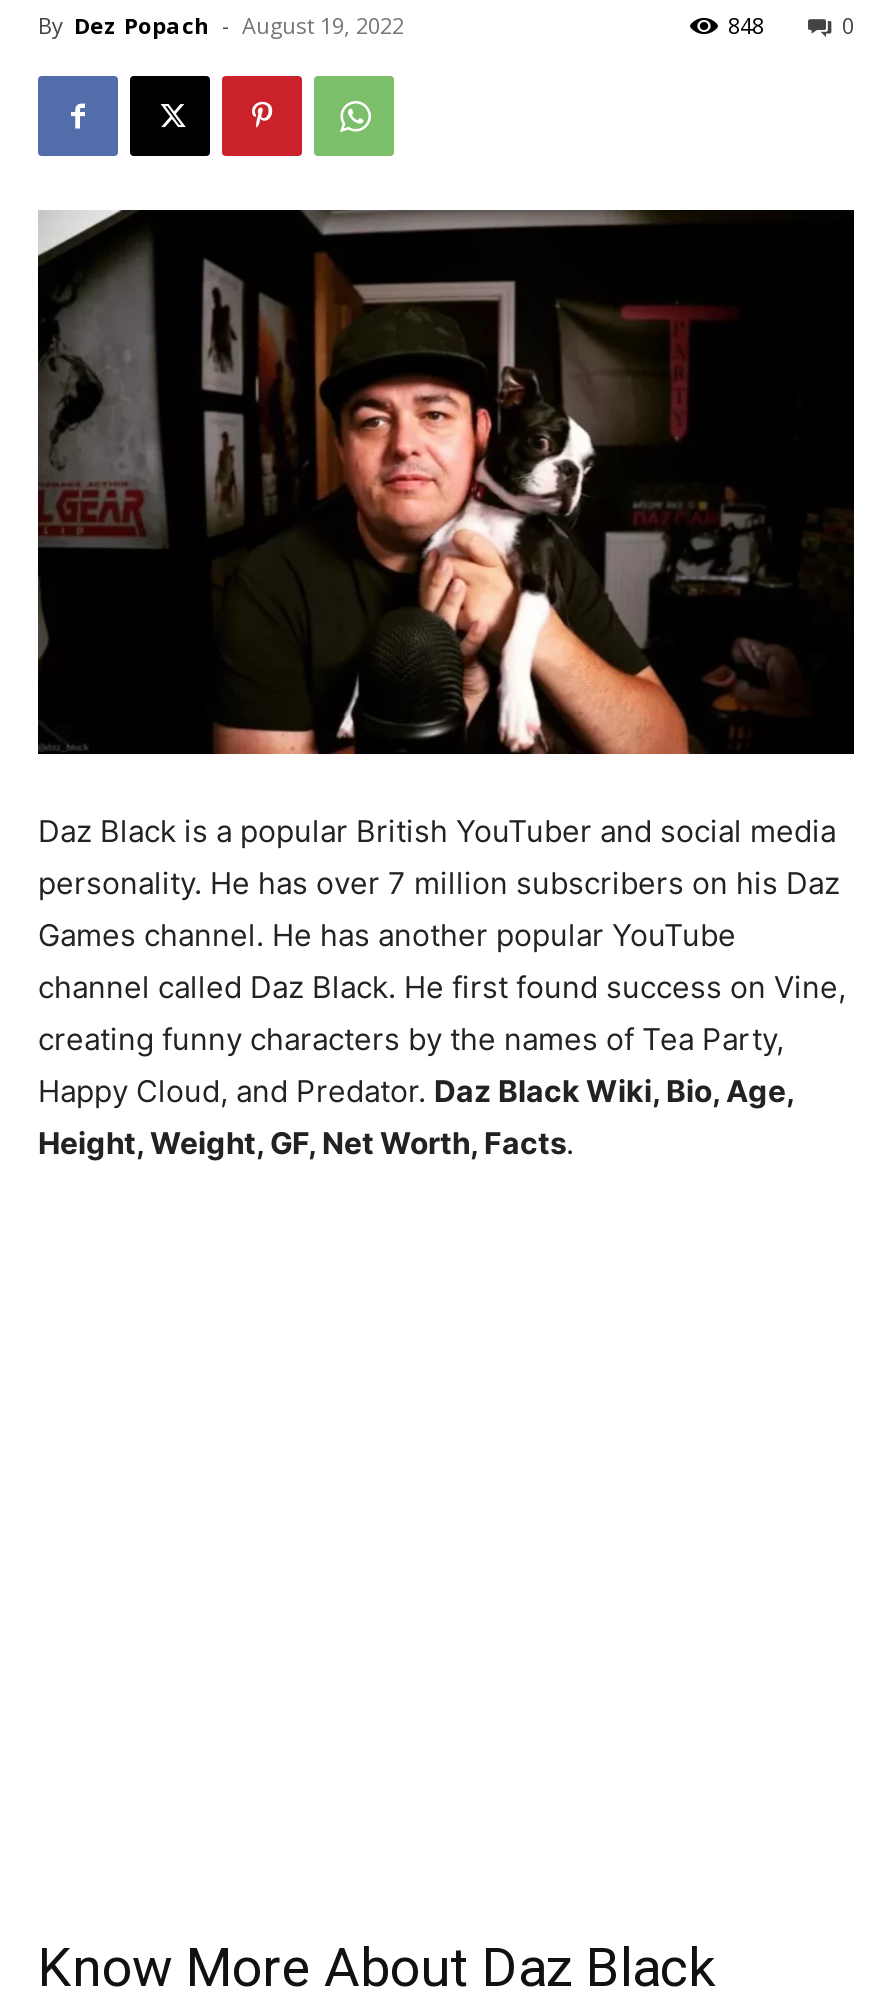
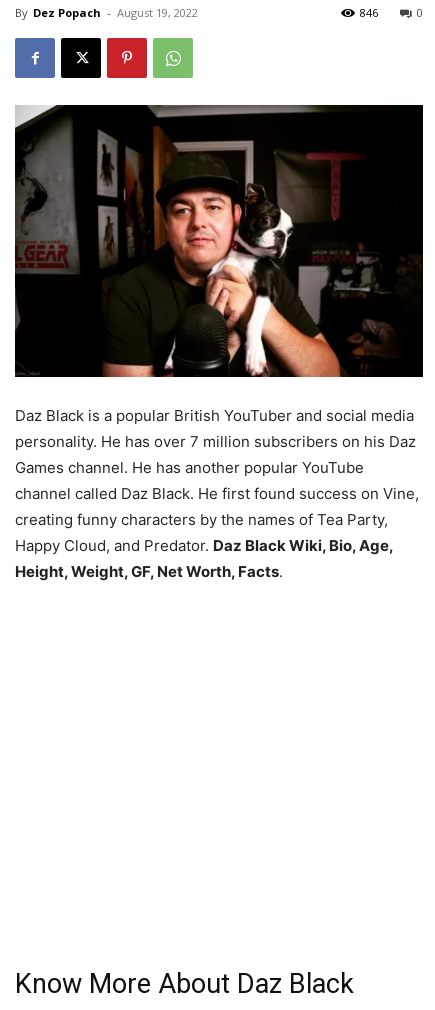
- 848
+ 846
